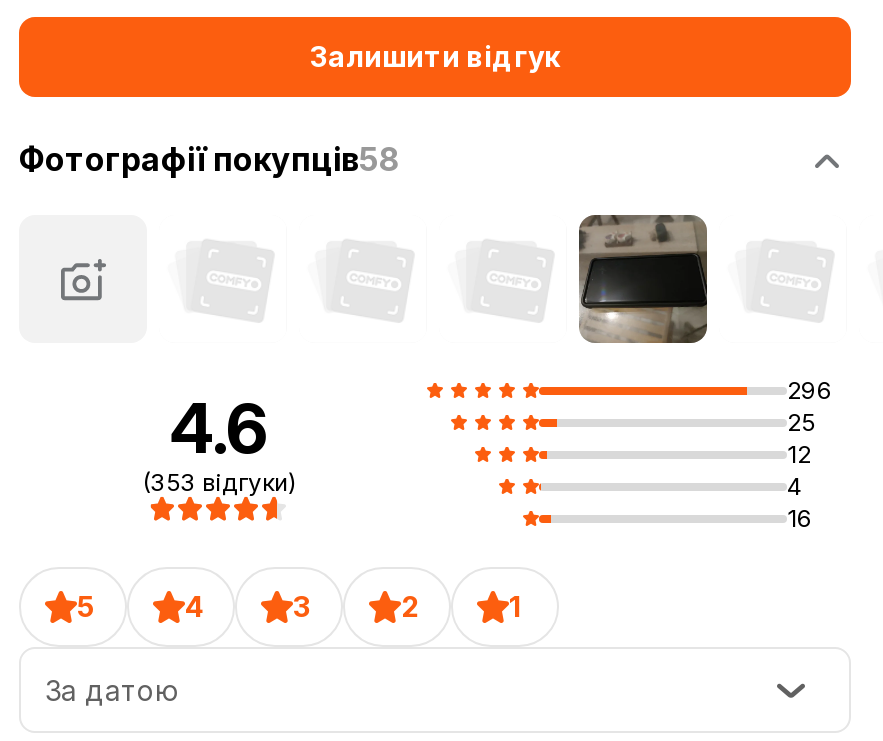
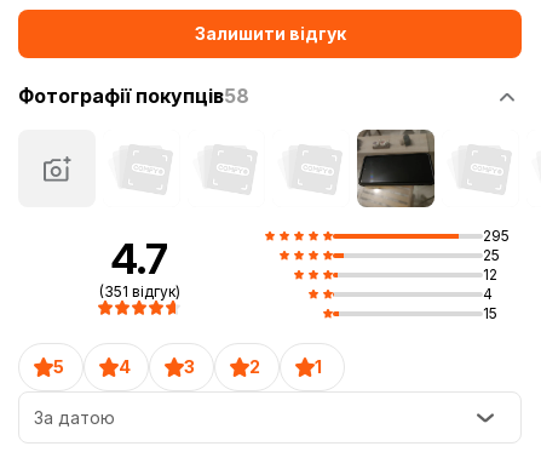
- 296
+ 295

- 4.6
- (353 відгуки)
+ 4.7
+ (351 відгук)

- 16
+ 15
